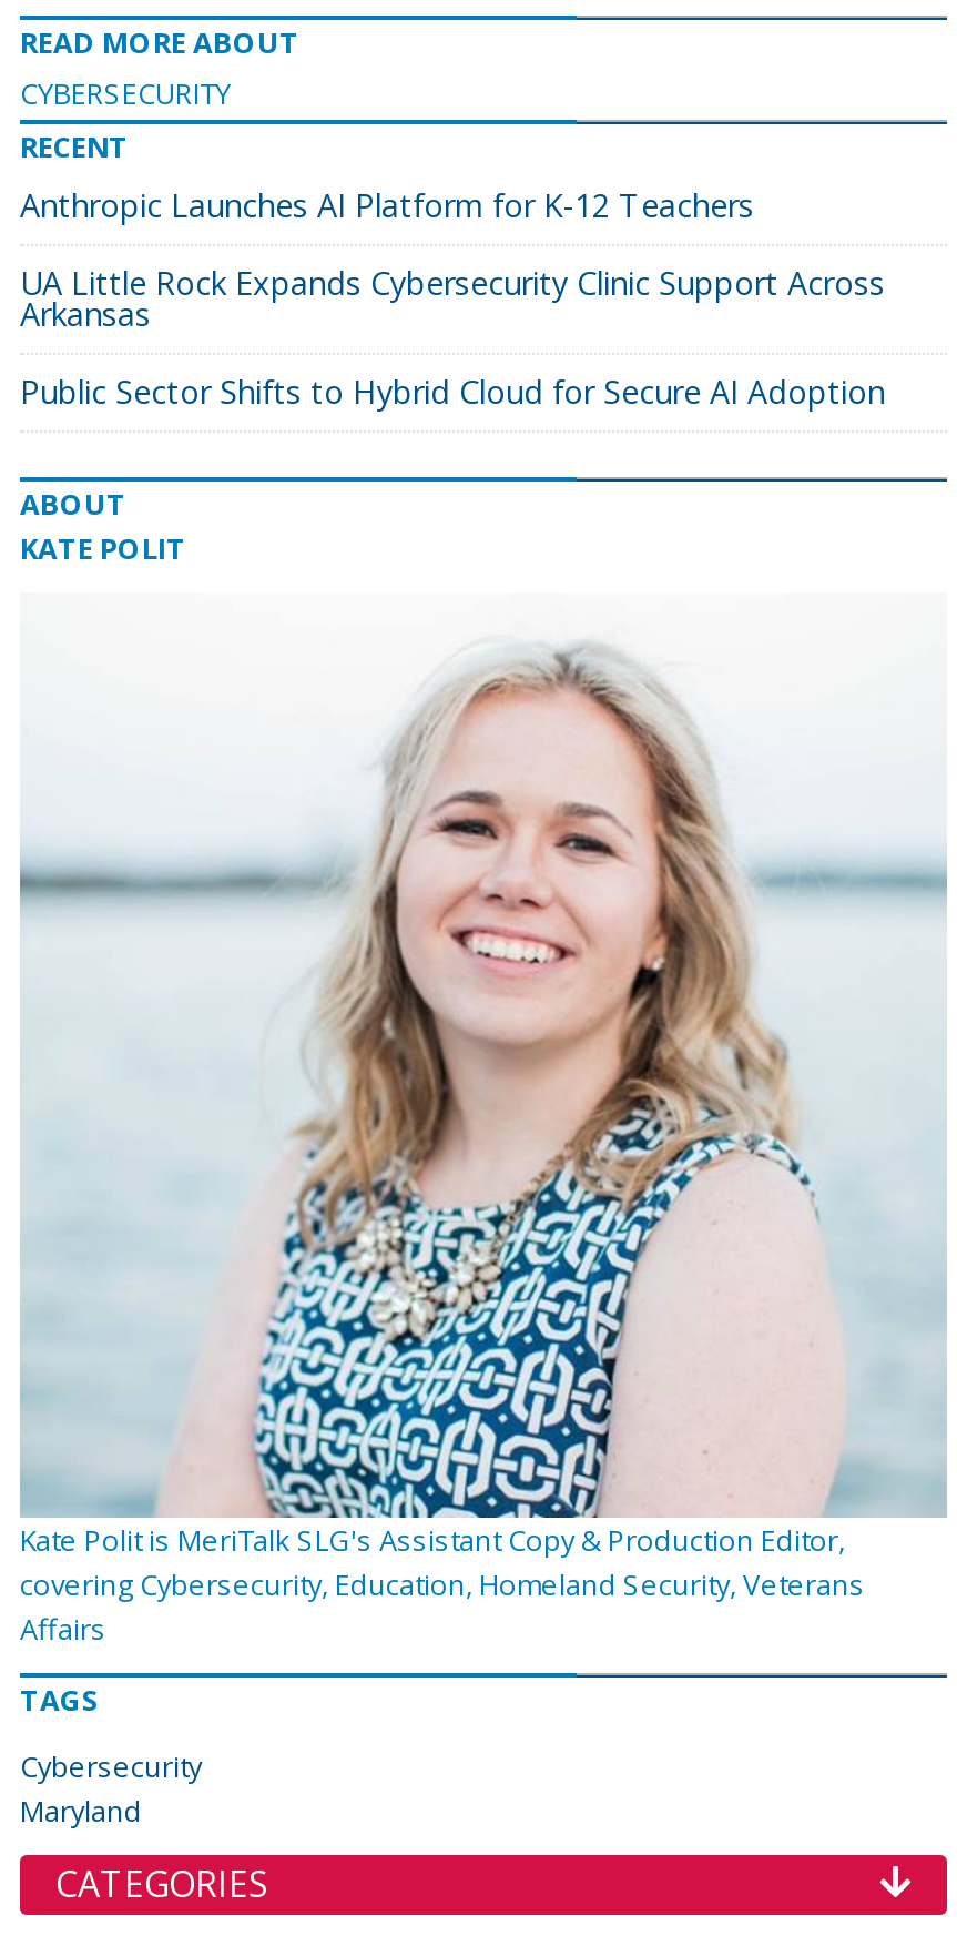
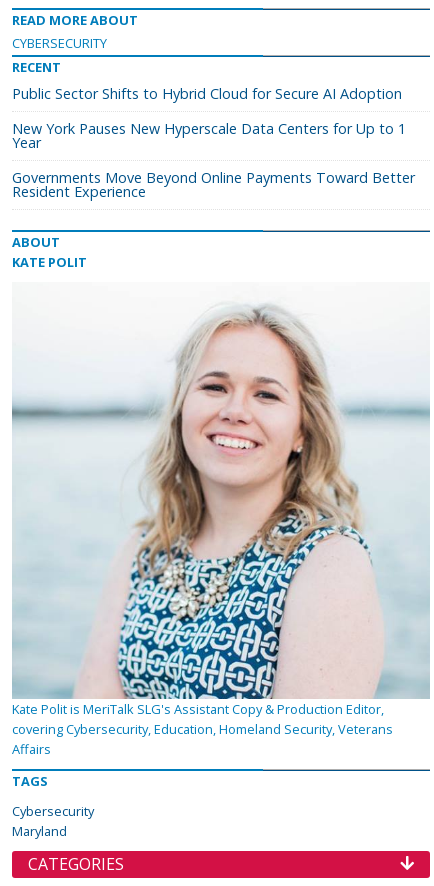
- Anthropic Launches AI Platform for K-12 Teachers
- UA Little Rock Expands Cybersecurity Clinic Support Across
- Arkansas

moved up: Public Sector Shifts to Hybrid Cloud for Secure AI Adoption

+ New York Pauses New Hyperscale Data Centers for Up to 1
+ Year
+ Governments Move Beyond Online Payments Toward Better
+ Resident Experience
